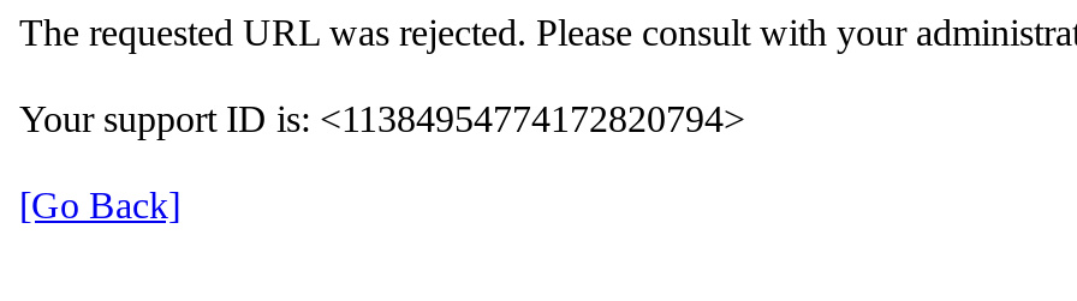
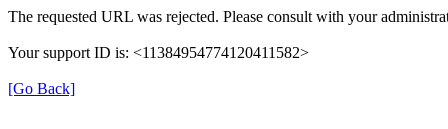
- Your support ID is: <11384954774172820794>
+ Your support ID is: <11384954774120411582>
